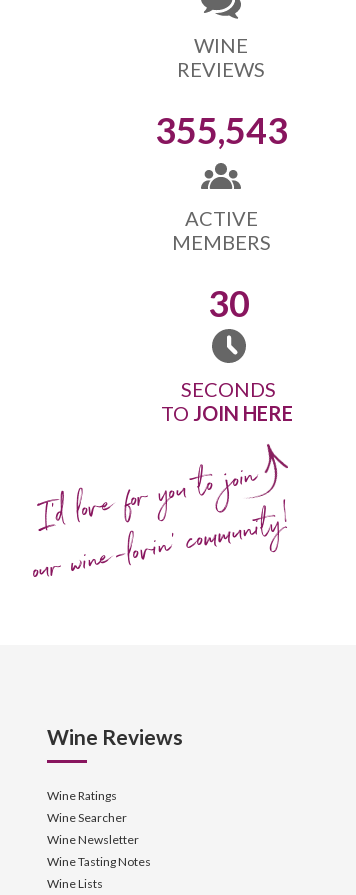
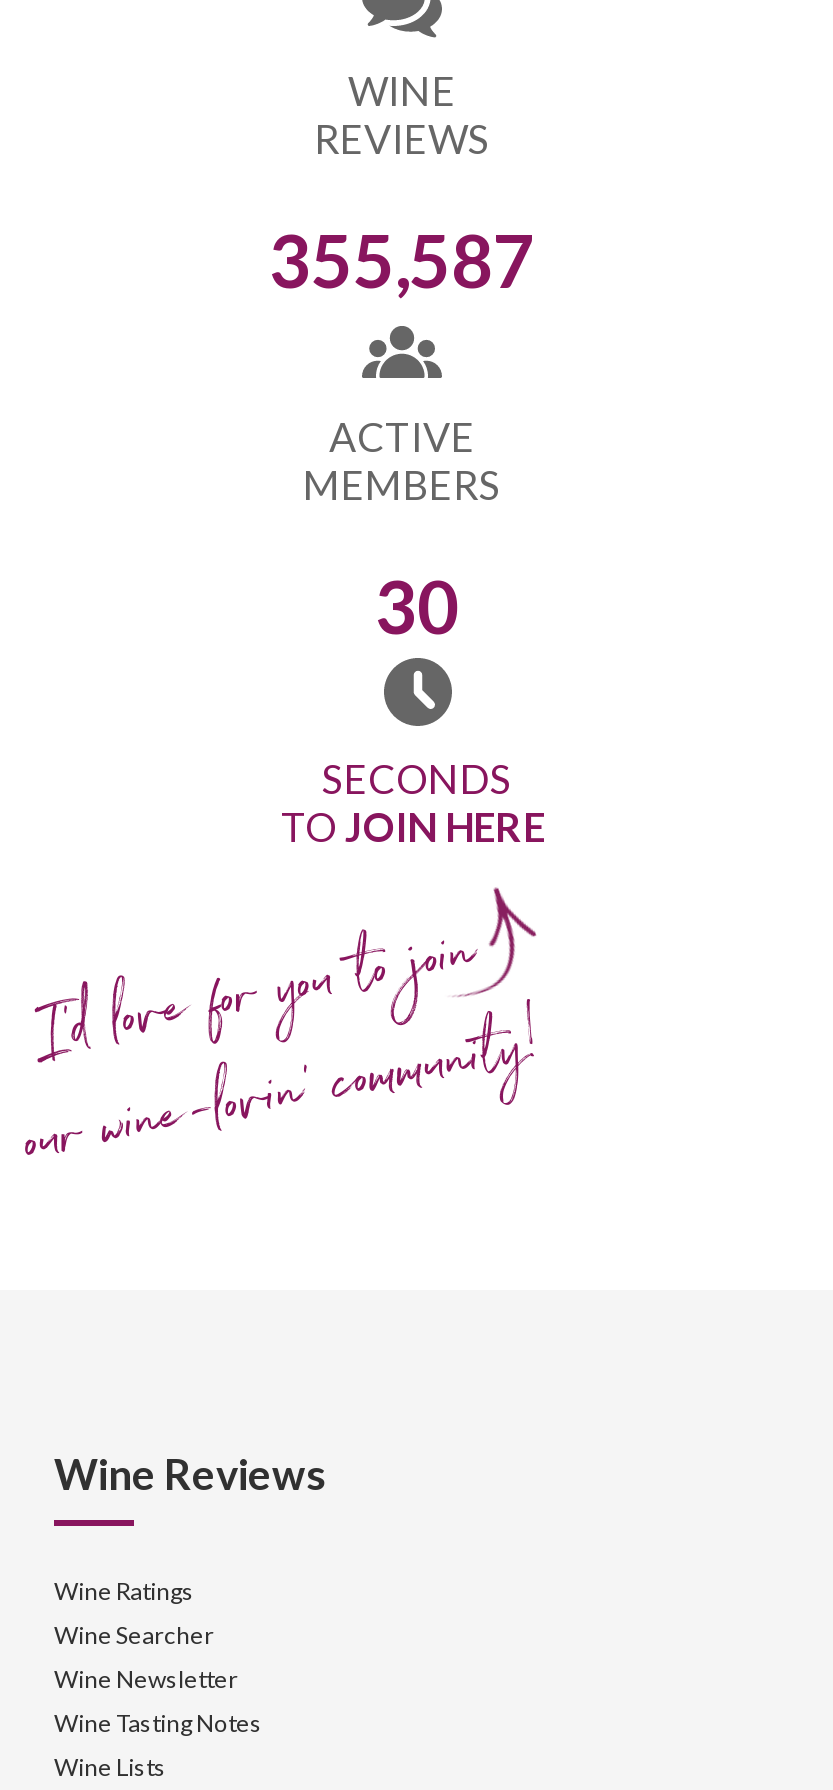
- 355,543
+ 355,587
